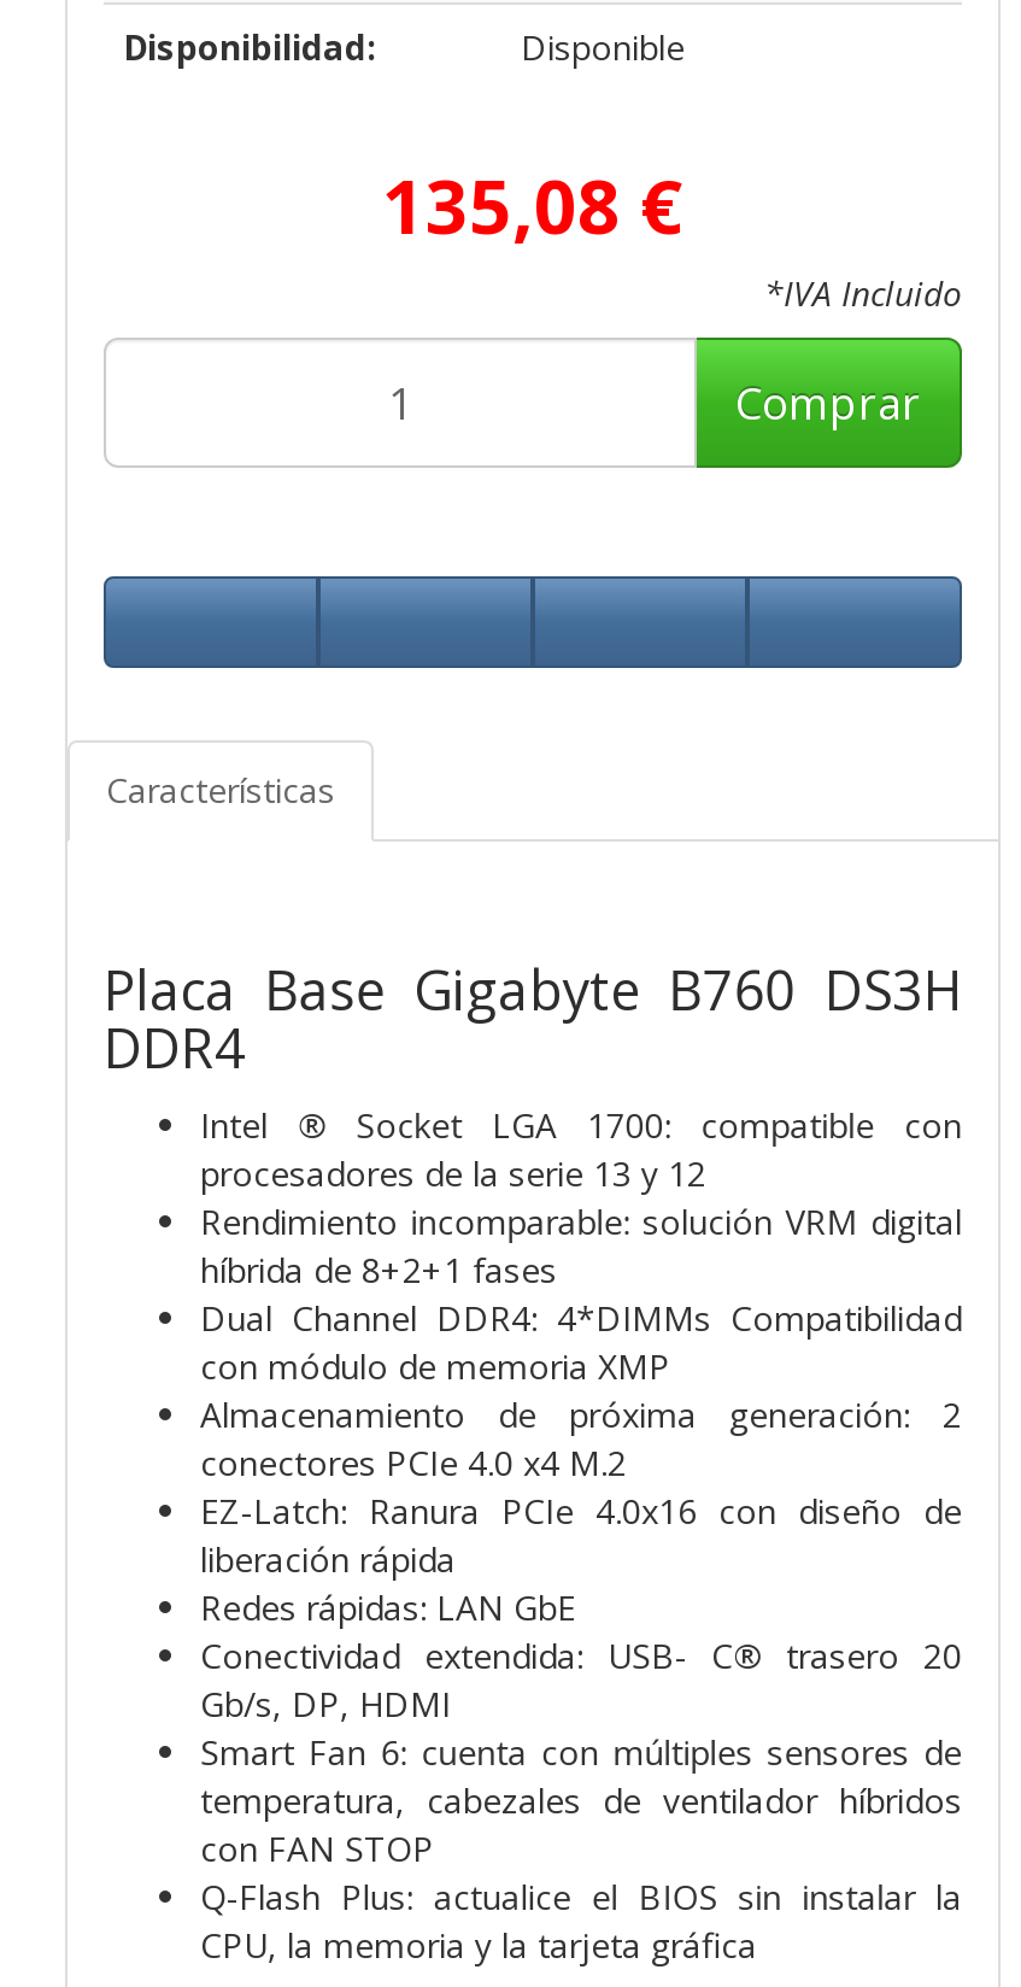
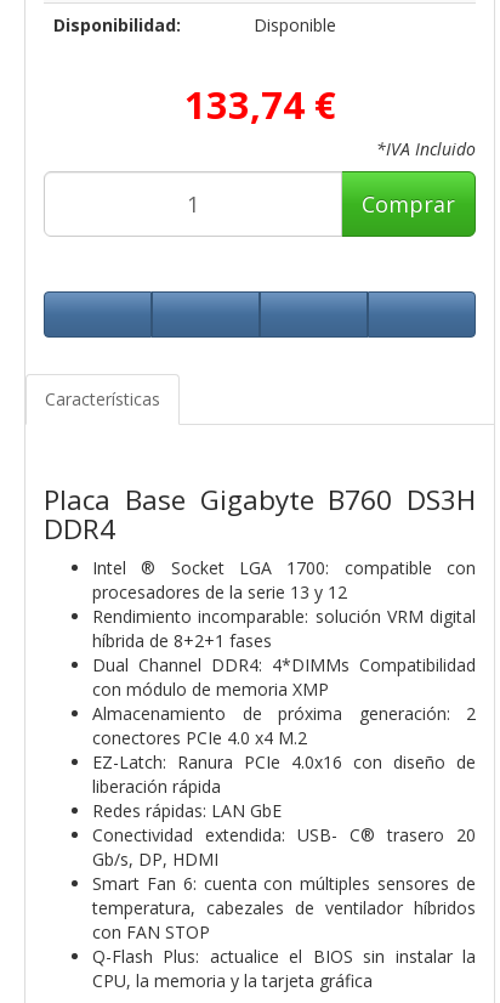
- 135,08 €
+ 133,74 €
